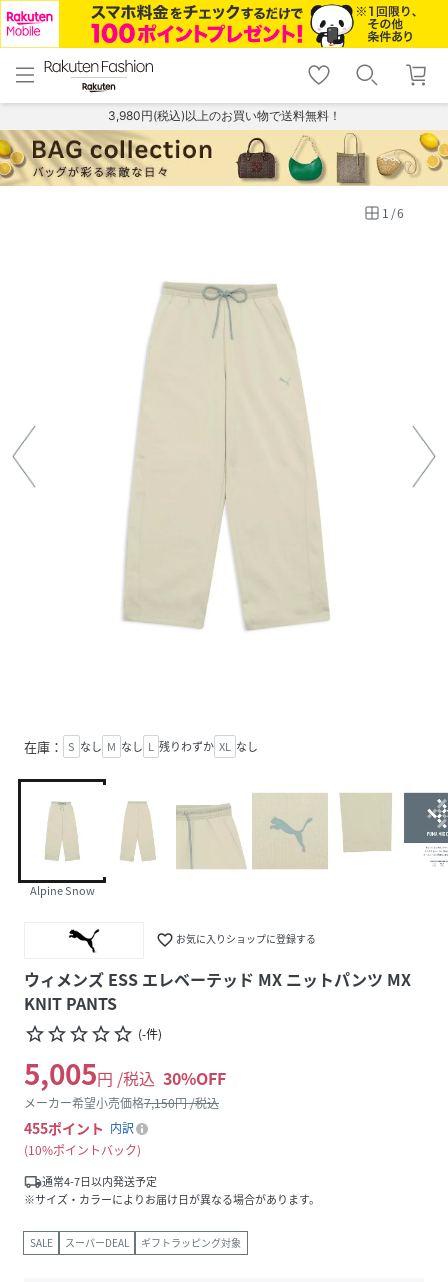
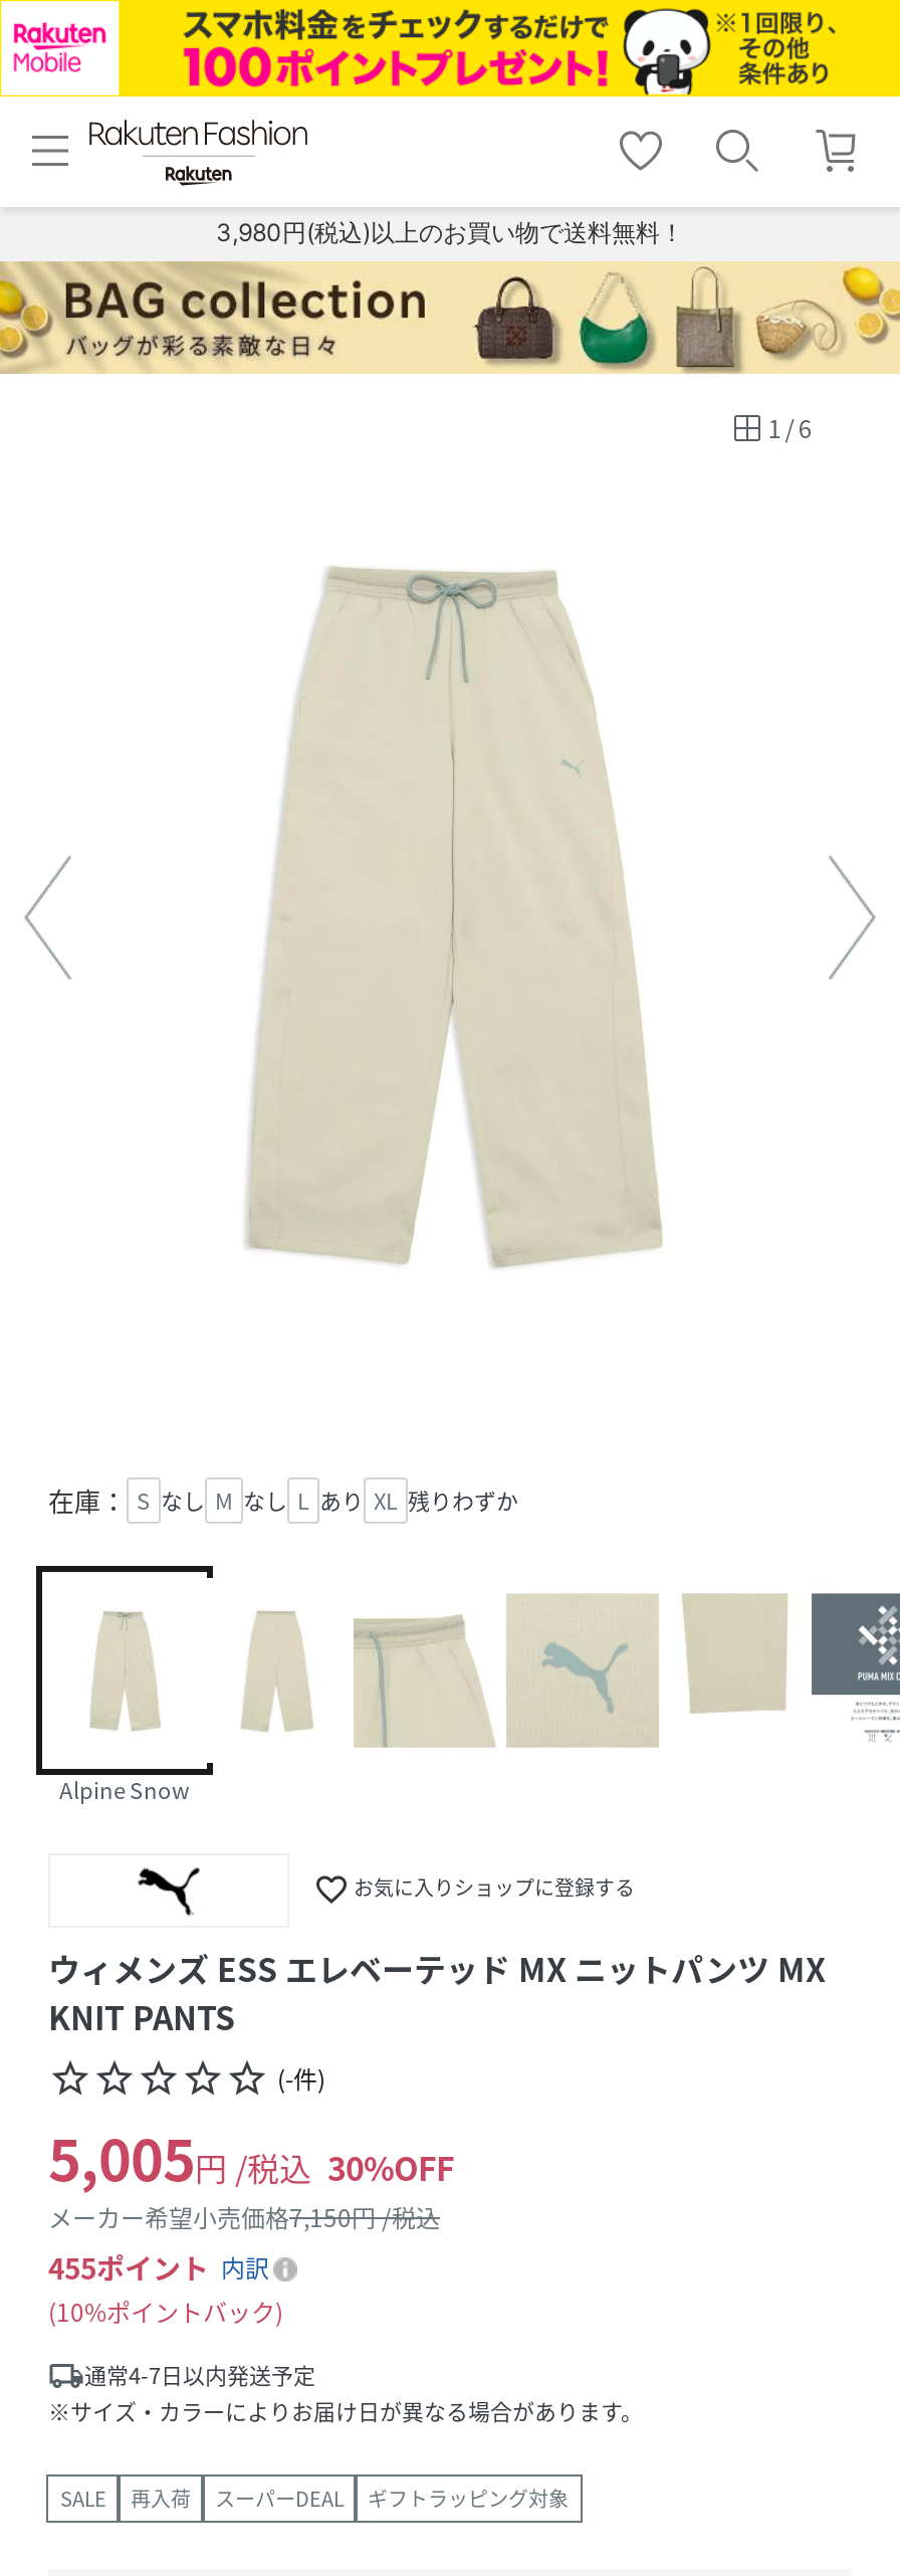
- 在庫： S なし M なし L 残りわずか XL なし
+ 在庫： S なし M なし L あり XL 残りわずか

+ 再入荷
